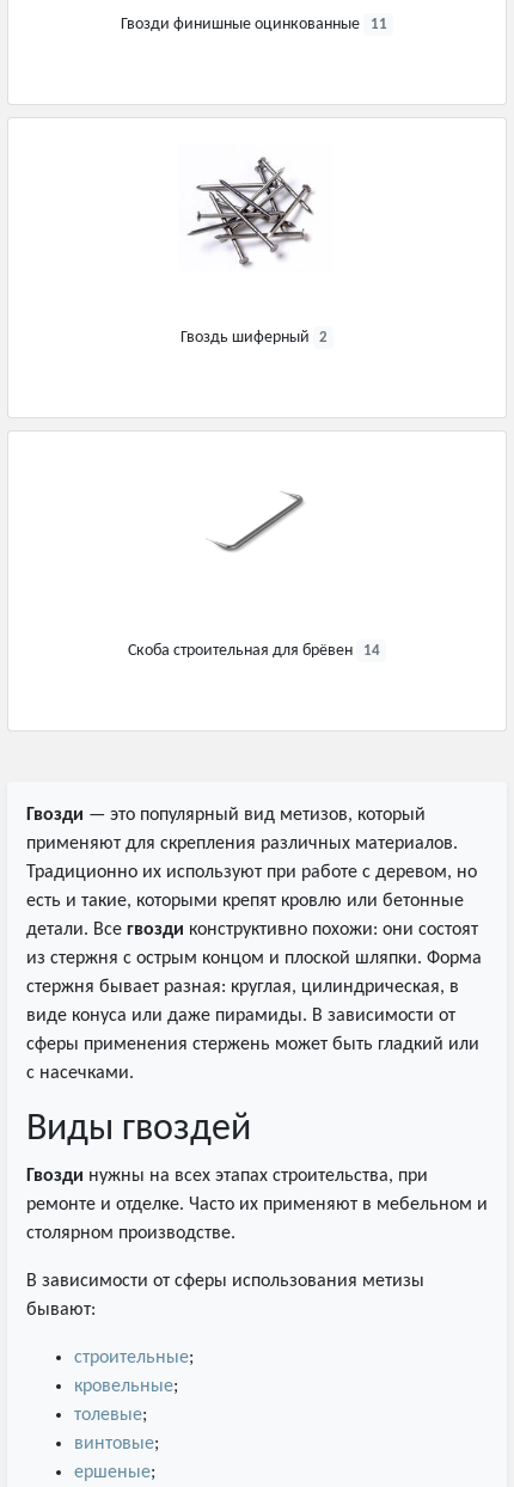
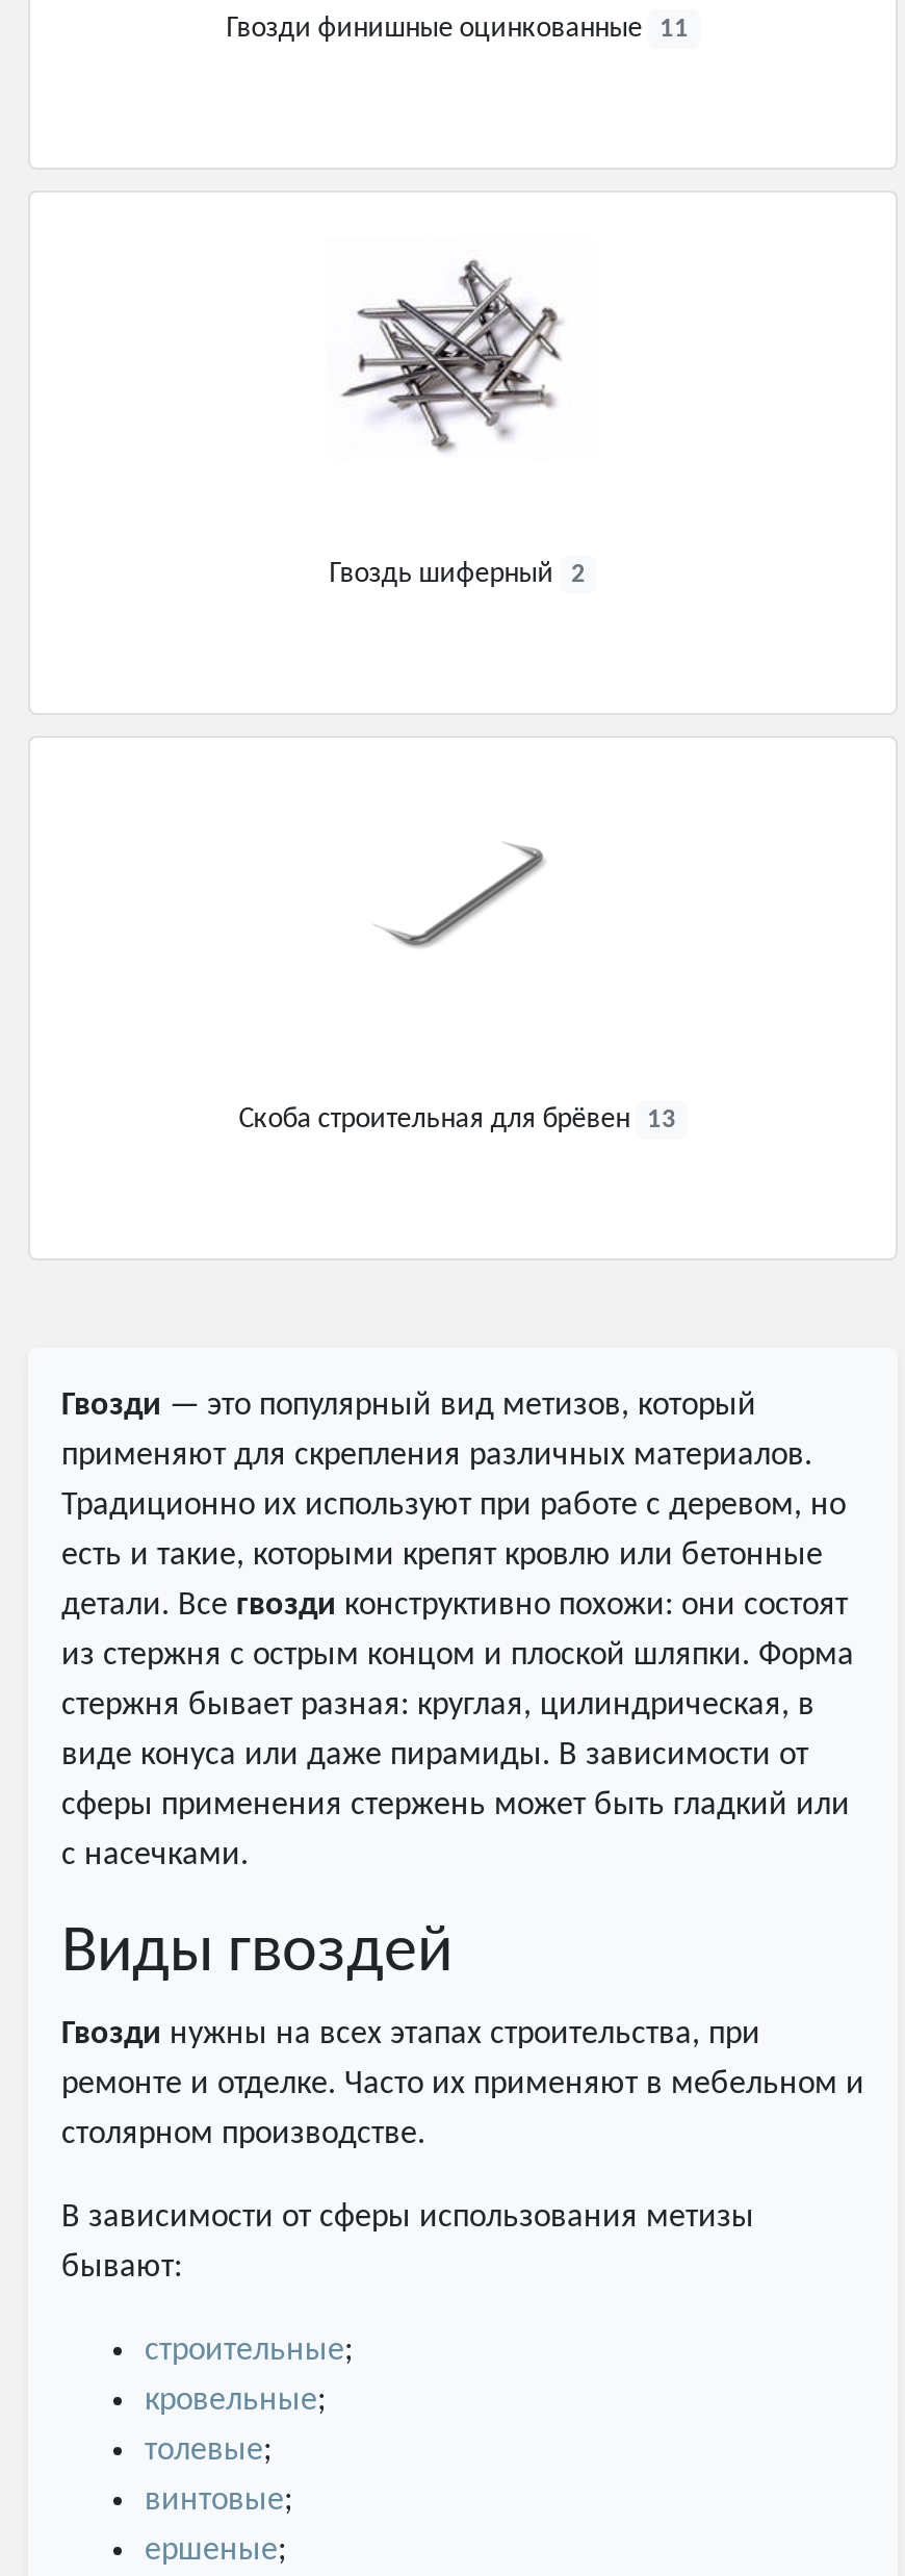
- Скоба строительная для брёвен 14
+ Скоба строительная для брёвен 13
